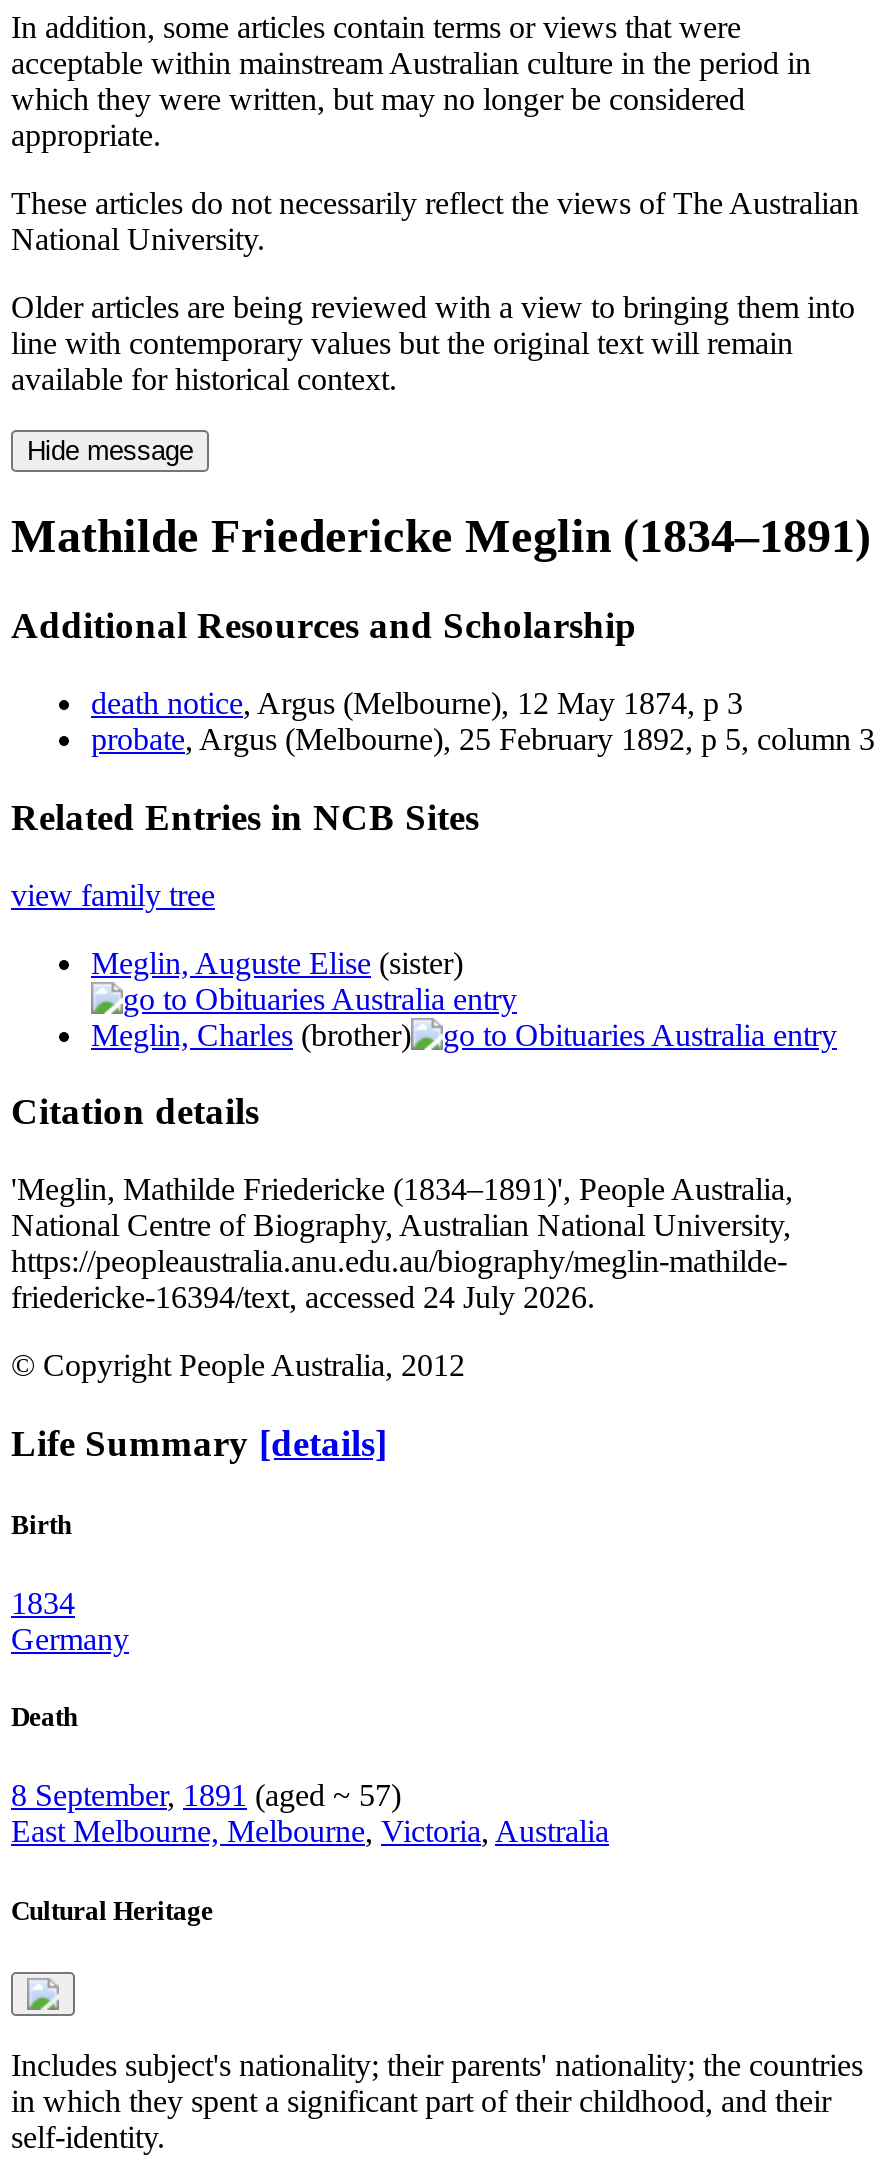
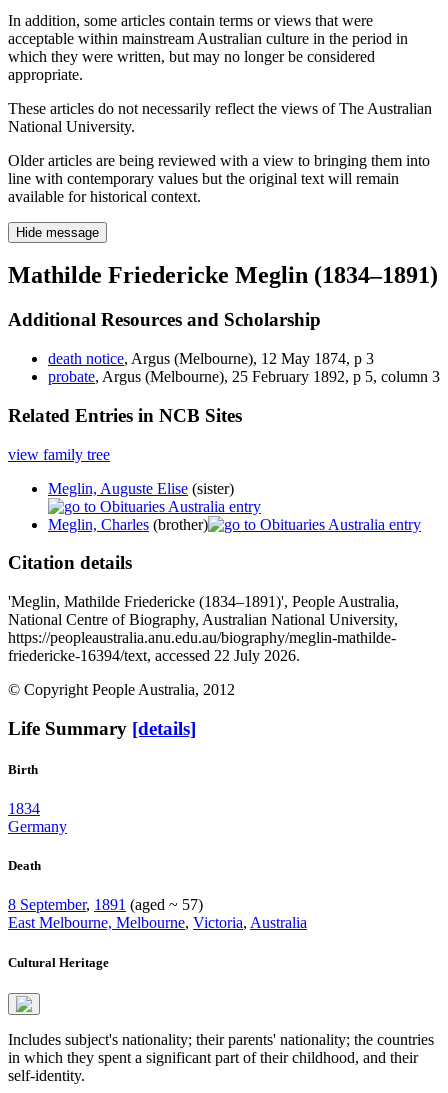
- friedericke-16394/text, accessed 24 July 2026.
+ friedericke-16394/text, accessed 22 July 2026.
